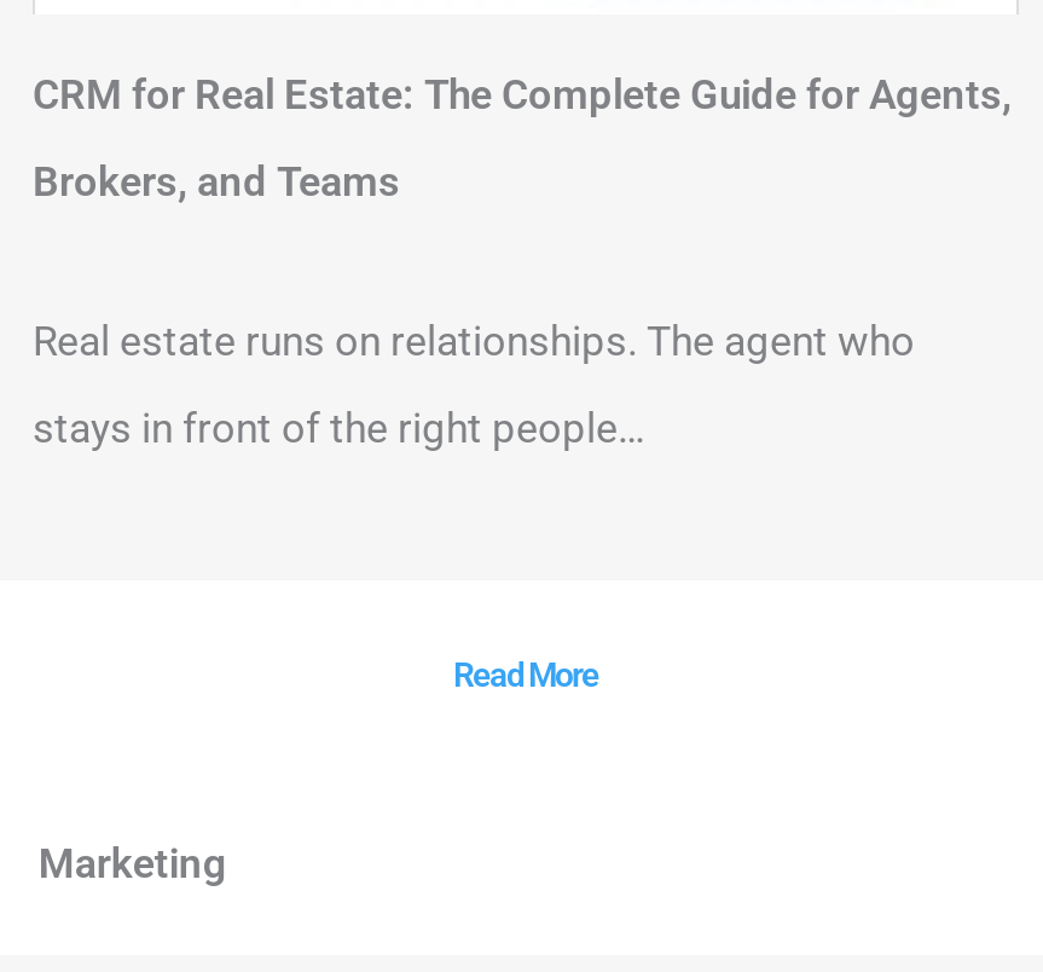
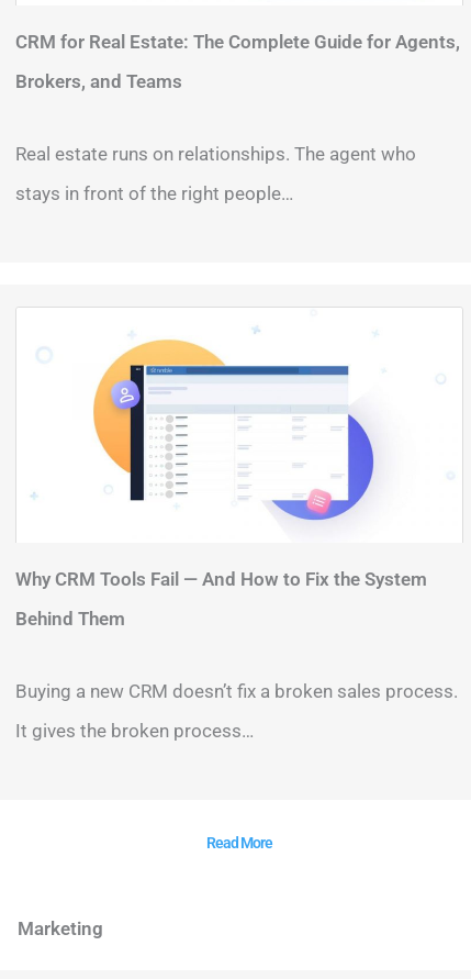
+ Why CRM Tools Fail — And How to Fix the System
+ Behind Them
+ Buying a new CRM doesn’t fix a broken sales process.
+ It gives the broken process…

+ [image]
